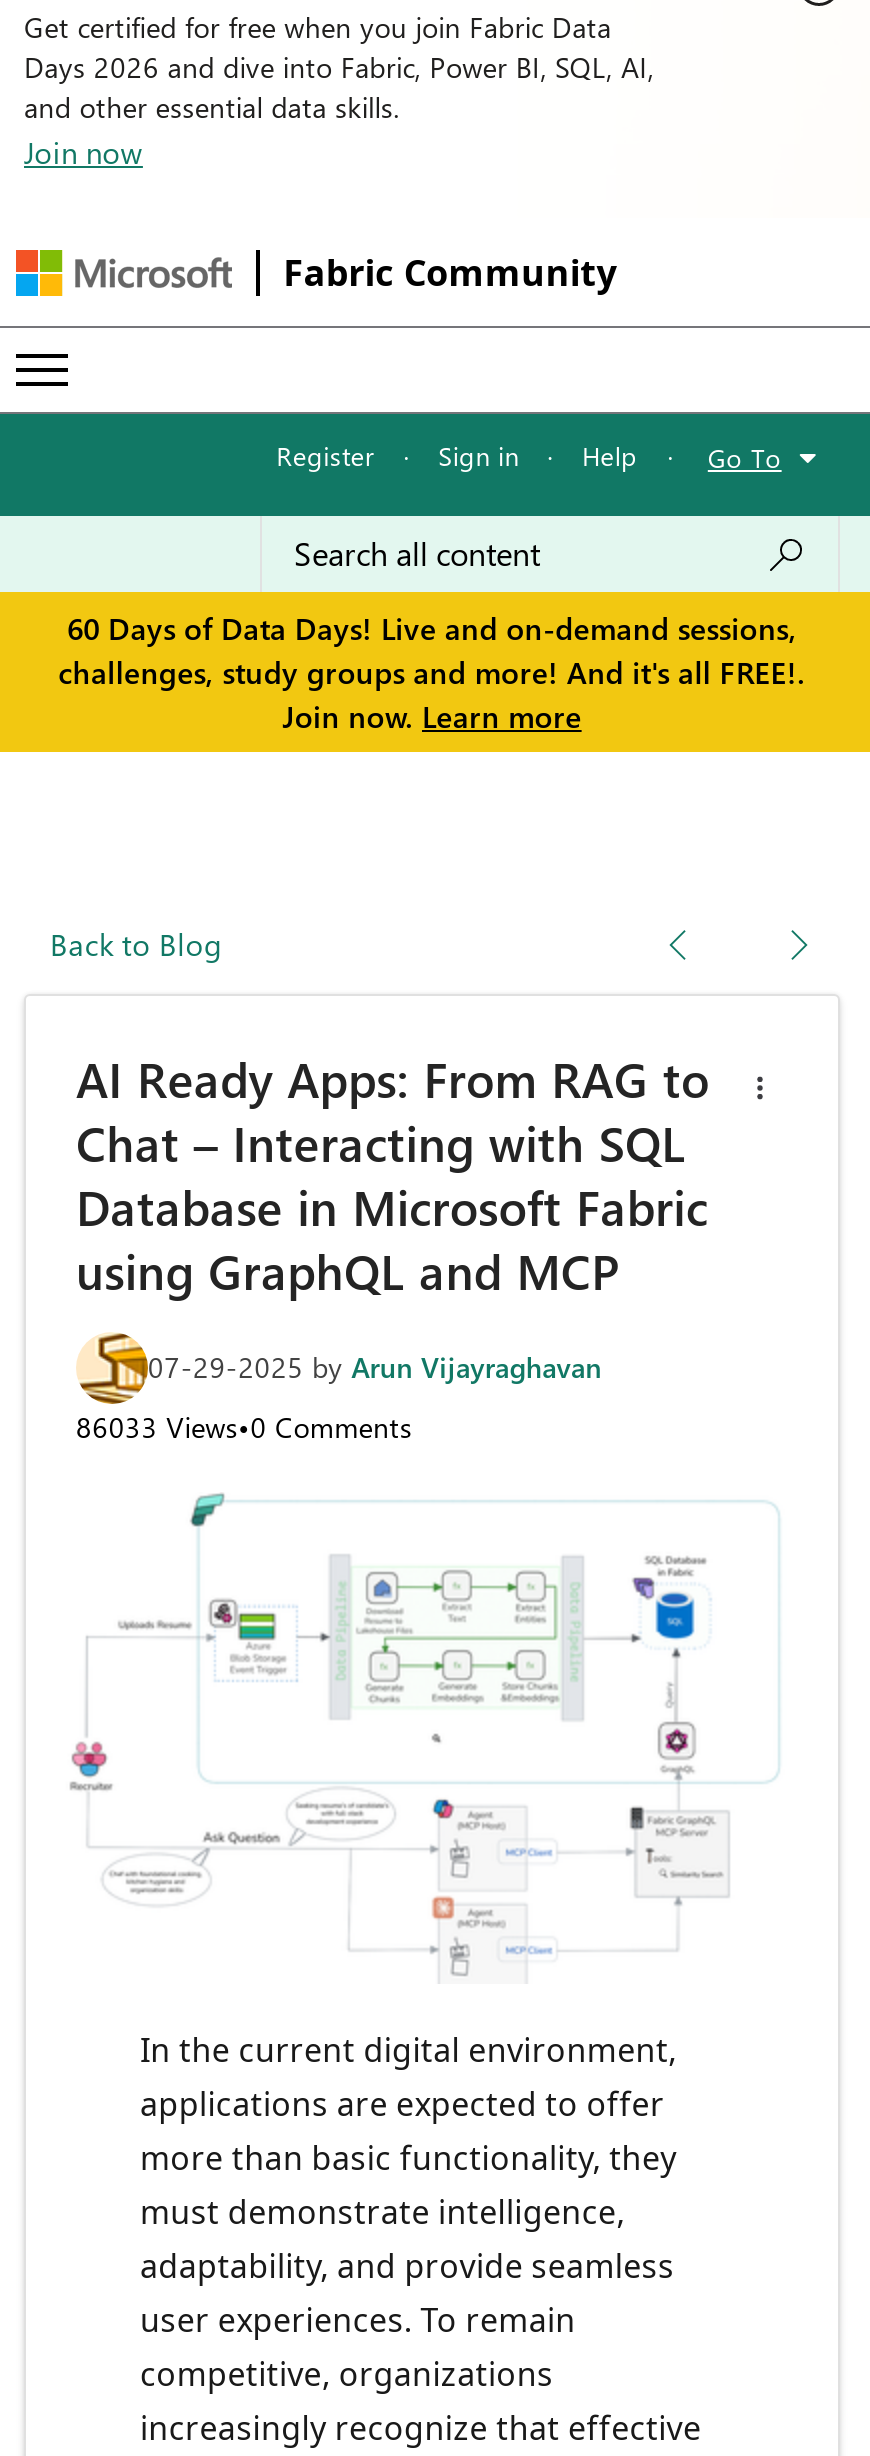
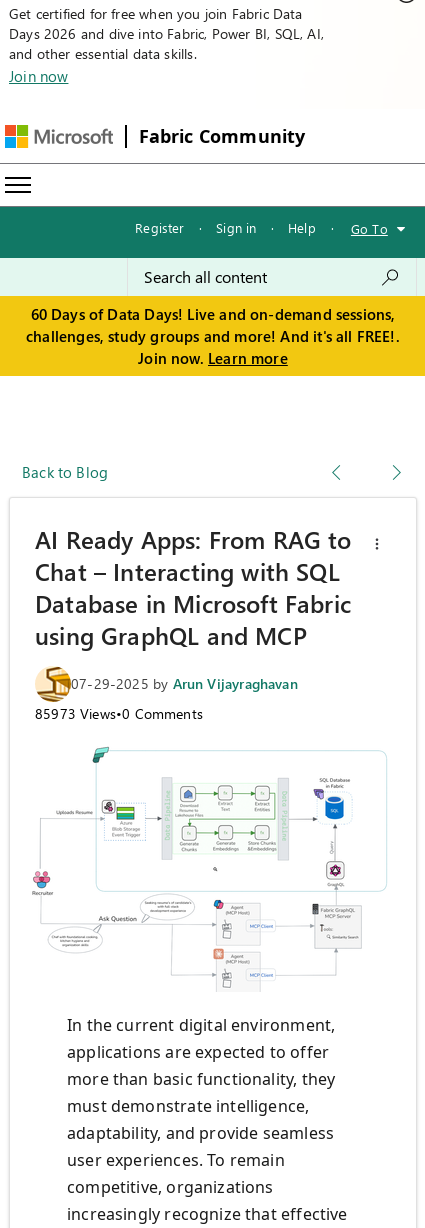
- 86033 Views•0 Comments
+ 85973 Views•0 Comments
